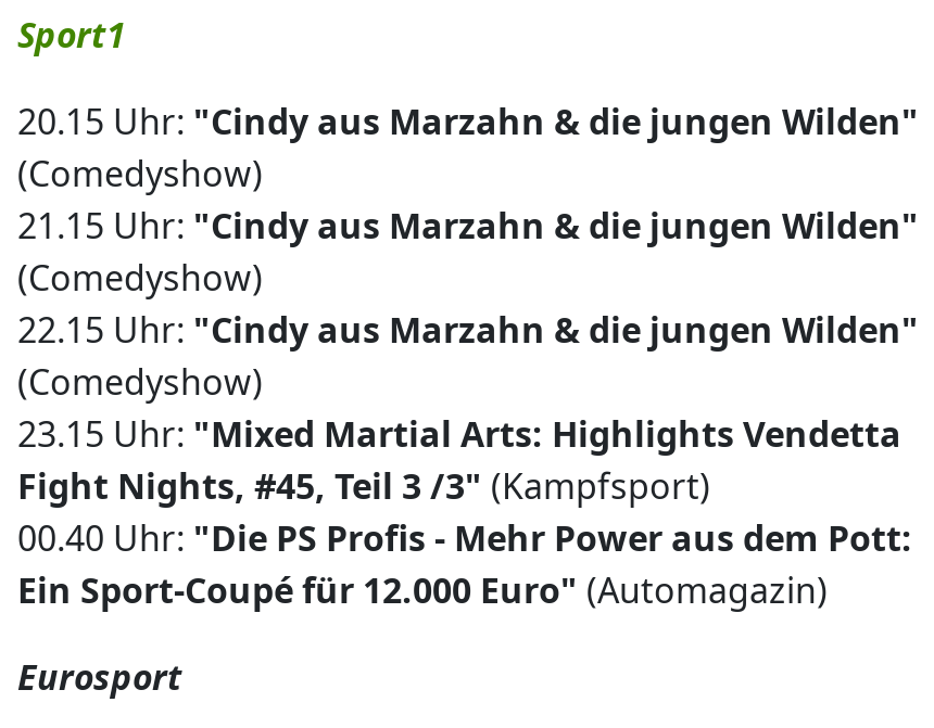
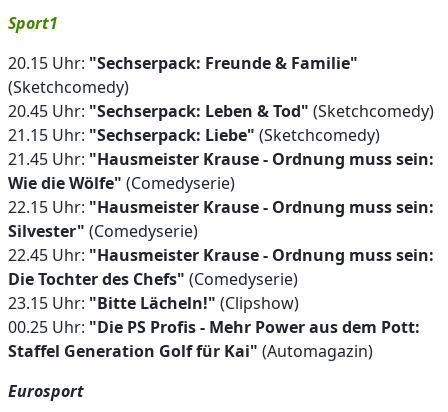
- 20.15 Uhr: "Cindy aus Marzahn & die jungen Wilden"
- (Comedyshow)
- 21.15 Uhr: "Cindy aus Marzahn & die jungen Wilden"
- (Comedyshow)
- 22.15 Uhr: "Cindy aus Marzahn & die jungen Wilden"
- (Comedyshow)
- 23.15 Uhr: "Mixed Martial Arts: Highlights Vendetta
- Fight Nights, #45, Teil 3 /3" (Kampfsport)
- 00.40 Uhr: "Die PS Profis - Mehr Power aus dem Pott:
- Ein Sport-Coupé für 12.000 Euro" (Automagazin)
+ 20.15 Uhr: "Sechserpack: Freunde & Familie"
+ (Sketchcomedy)
+ 20.45 Uhr: "Sechserpack: Leben & Tod" (Sketchcomedy)
+ 21.15 Uhr: "Sechserpack: Liebe" (Sketchcomedy)
+ 21.45 Uhr: "Hausmeister Krause - Ordnung muss sein:
+ Wie die Wölfe" (Comedyserie)
+ 22.15 Uhr: "Hausmeister Krause - Ordnung muss sein:
+ Silvester" (Comedyserie)
+ 22.45 Uhr: "Hausmeister Krause - Ordnung muss sein:
+ Die Tochter des Chefs" (Comedyserie)
+ 23.15 Uhr: "Bitte Lächeln!" (Clipshow)
+ 00.25 Uhr: "Die PS Profis - Mehr Power aus dem Pott:
+ Staffel Generation Golf für Kai" (Automagazin)
